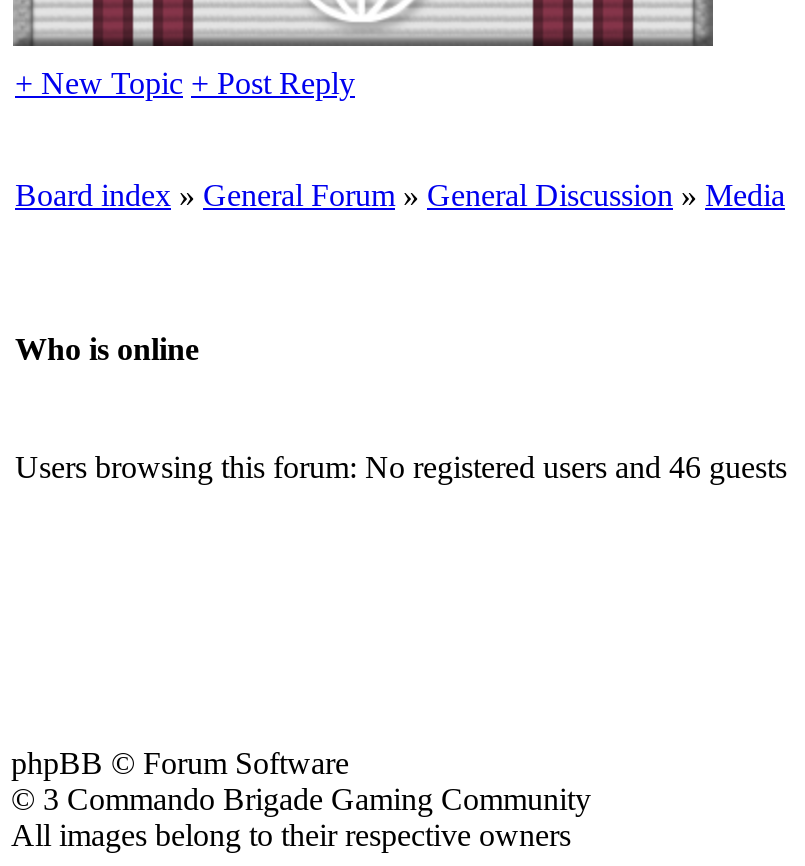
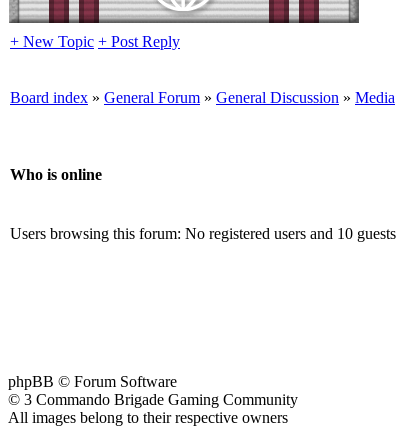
- Users browsing this forum: No registered users and 46 guests
+ Users browsing this forum: No registered users and 10 guests
